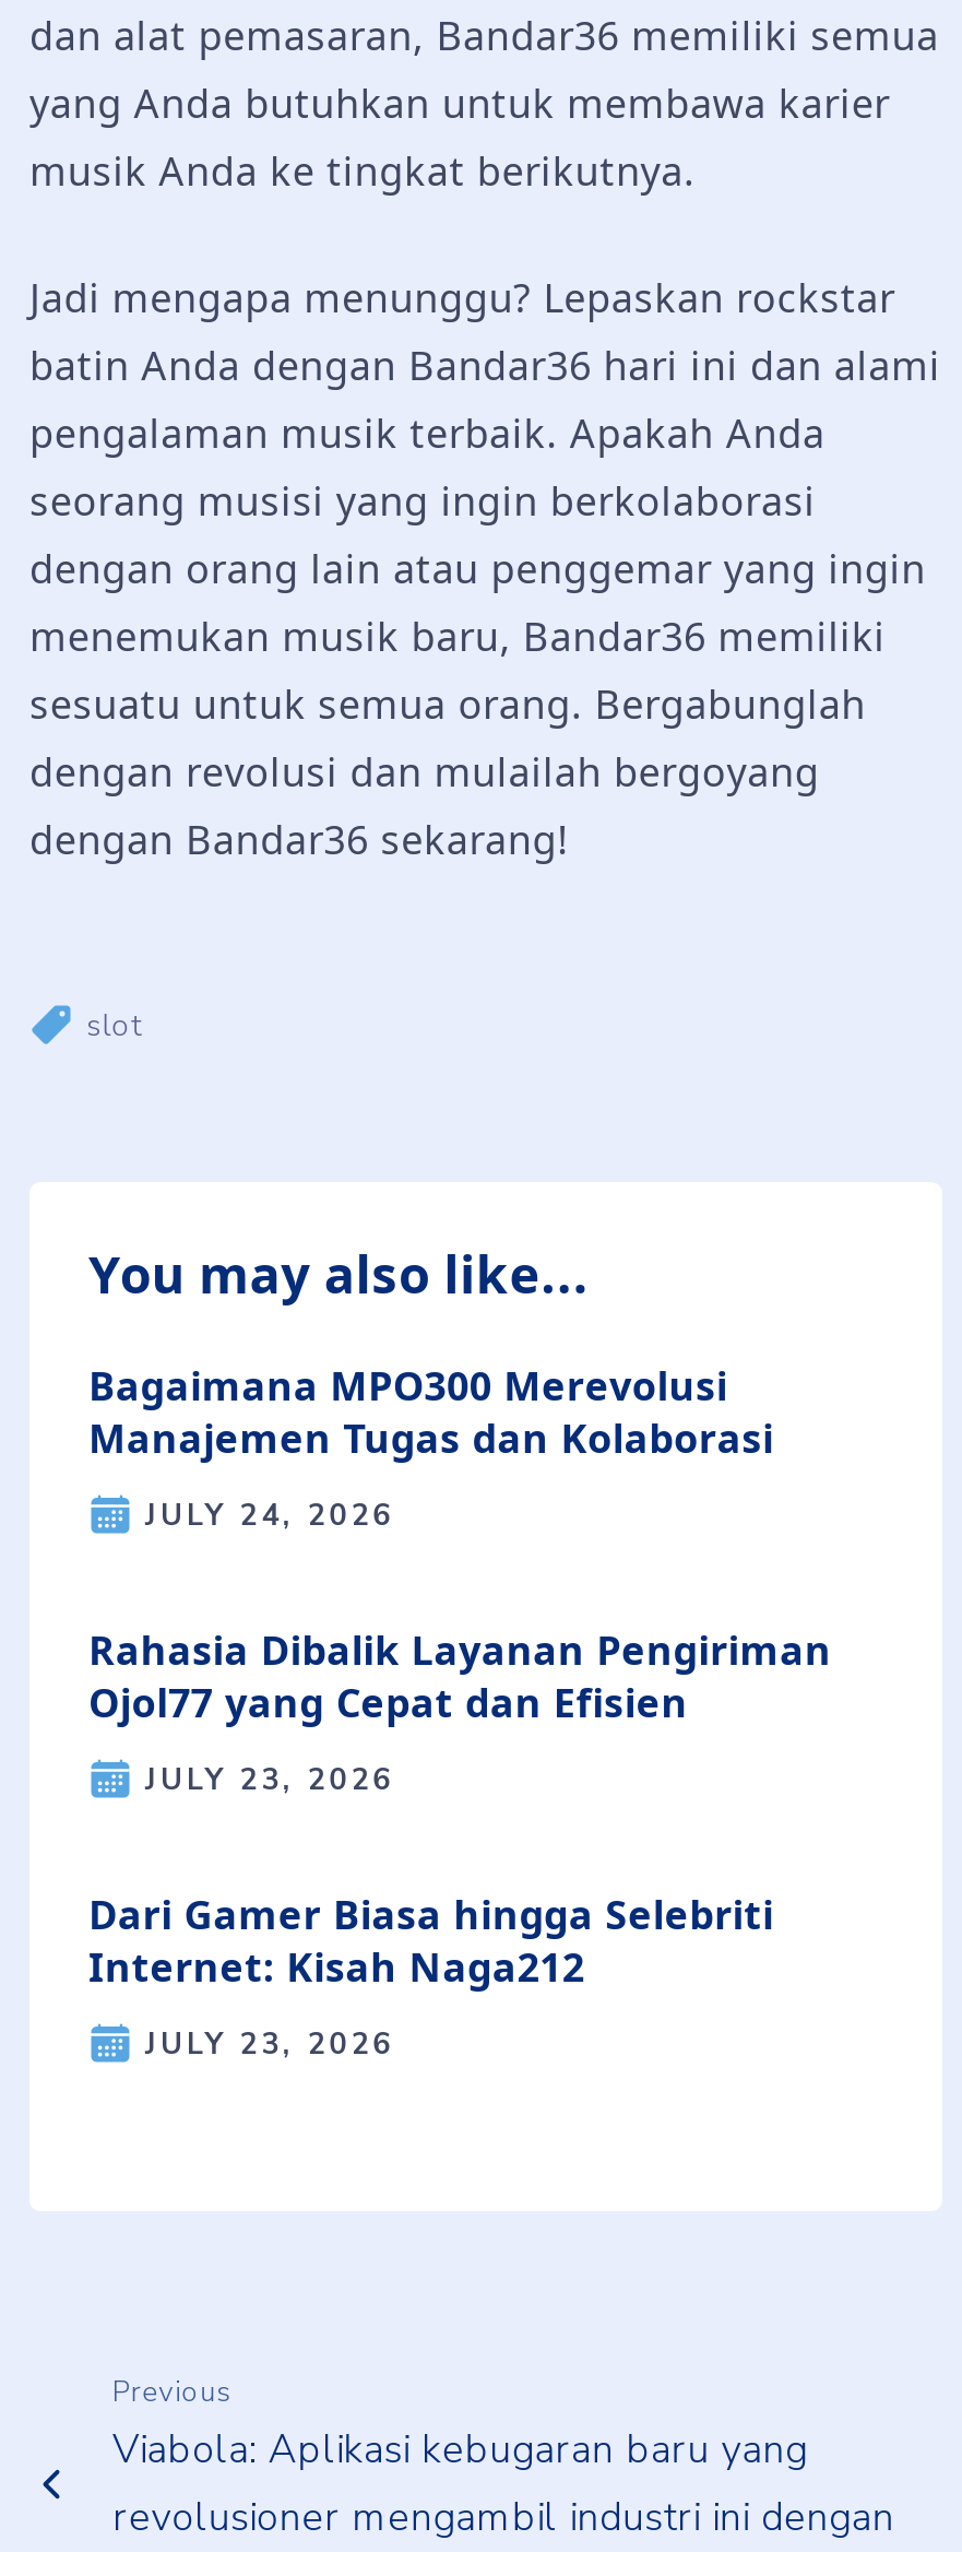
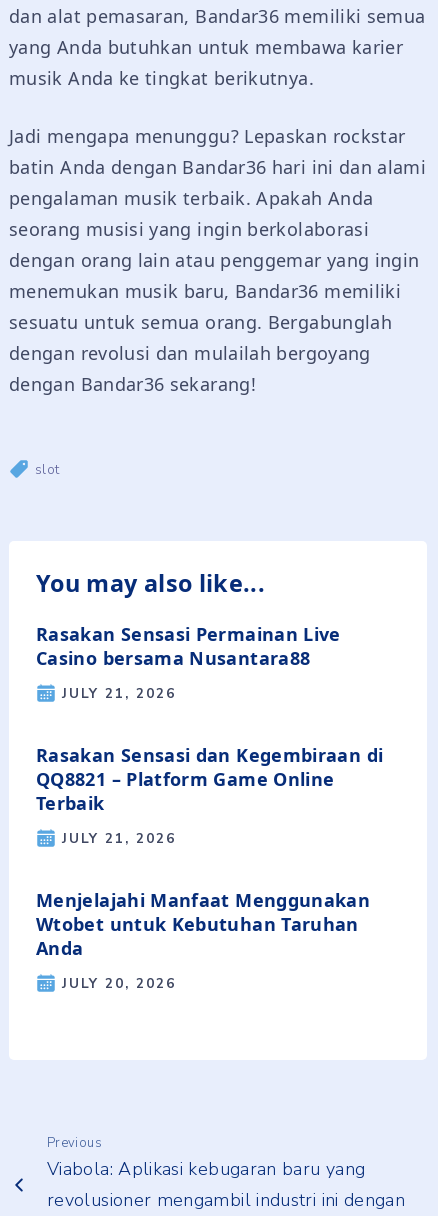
- Bagaimana MPO300 Merevolusi
- Manajemen Tugas dan Kolaborasi
+ Rasakan Sensasi Permainan Live
+ Casino bersama Nusantara88

- JULY 24, 2026
+ JULY 21, 2026

- Rahasia Dibalik Layanan Pengiriman
- Ojol77 yang Cepat dan Efisien
+ Rasakan Sensasi dan Kegembiraan di
+ QQ8821 – Platform Game Online
+ Terbaik

- JULY 23, 2026
+ JULY 21, 2026

- Dari Gamer Biasa hingga Selebriti
- Internet: Kisah Naga212
+ Menjelajahi Manfaat Menggunakan
+ Wtobet untuk Kebutuhan Taruhan
+ Anda

- JULY 23, 2026
+ JULY 20, 2026
